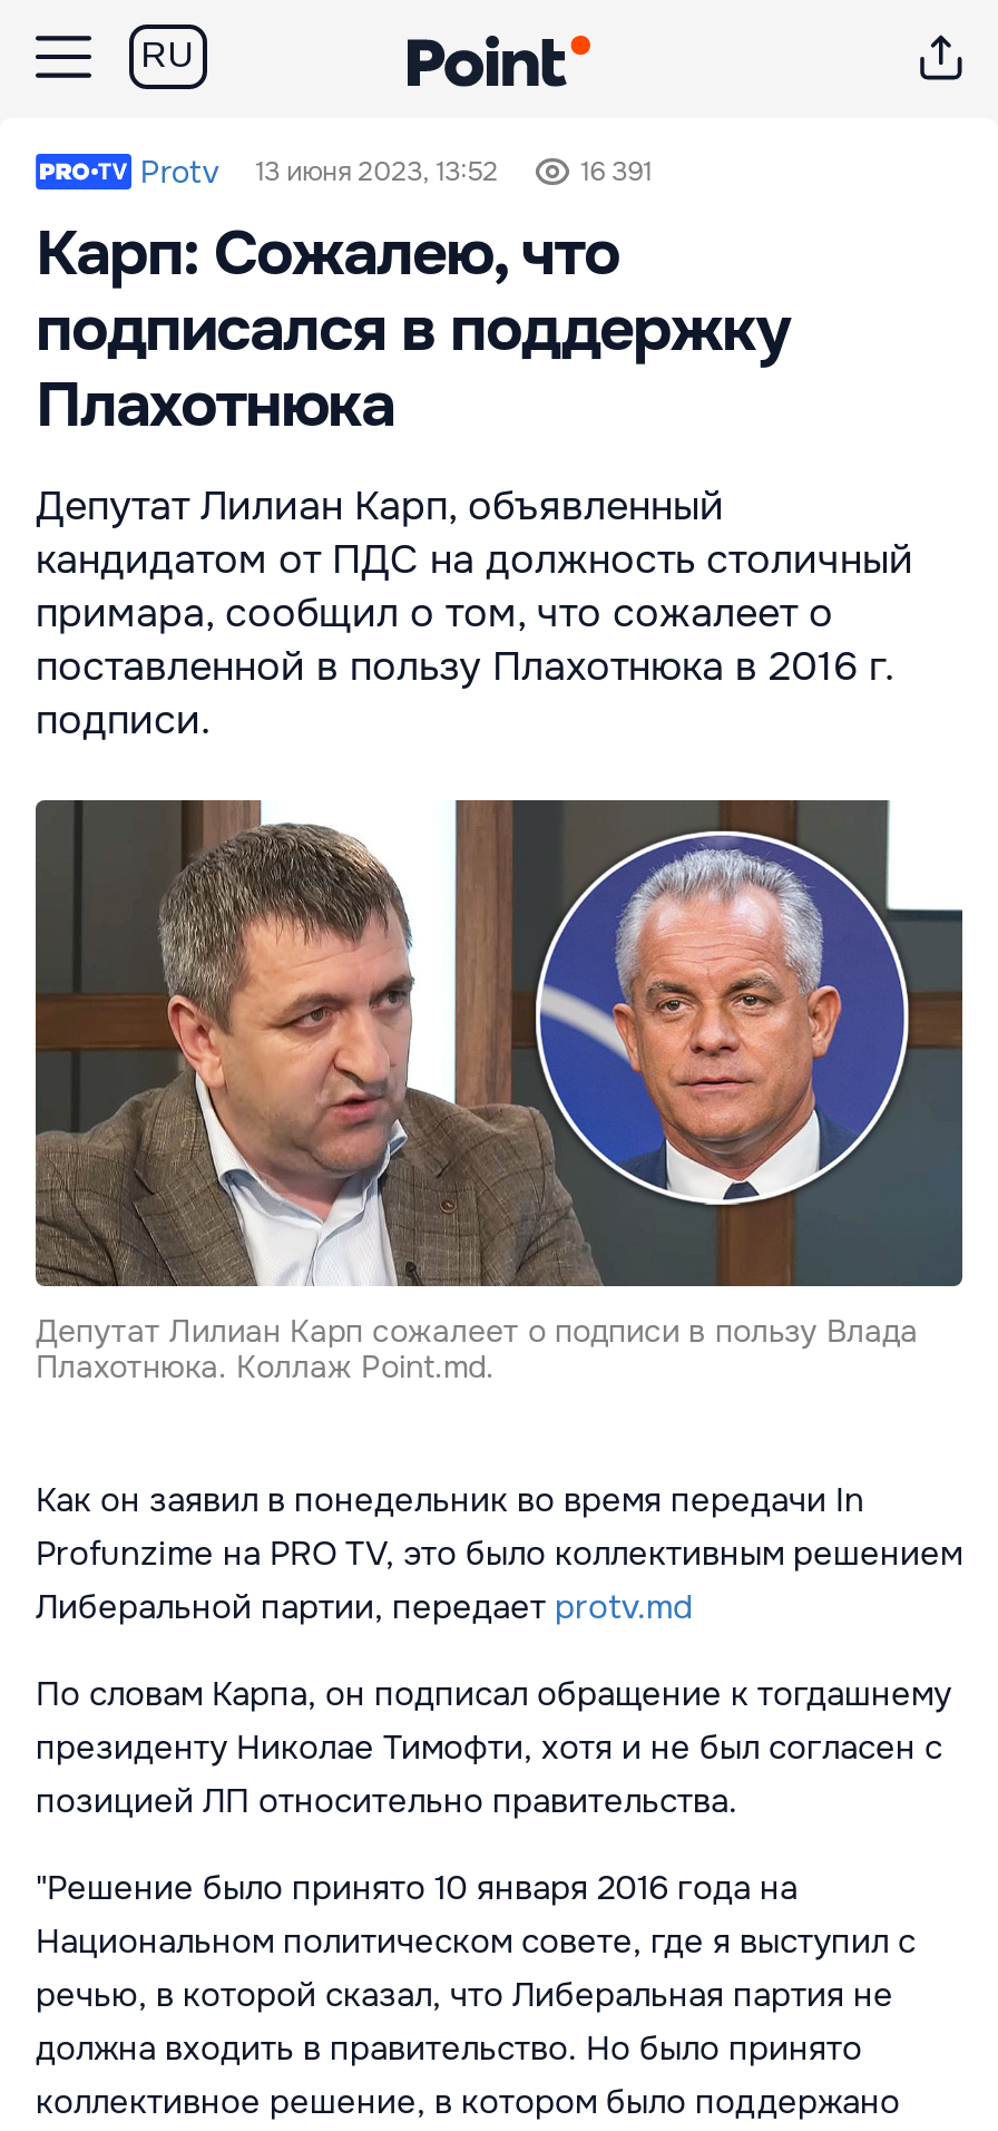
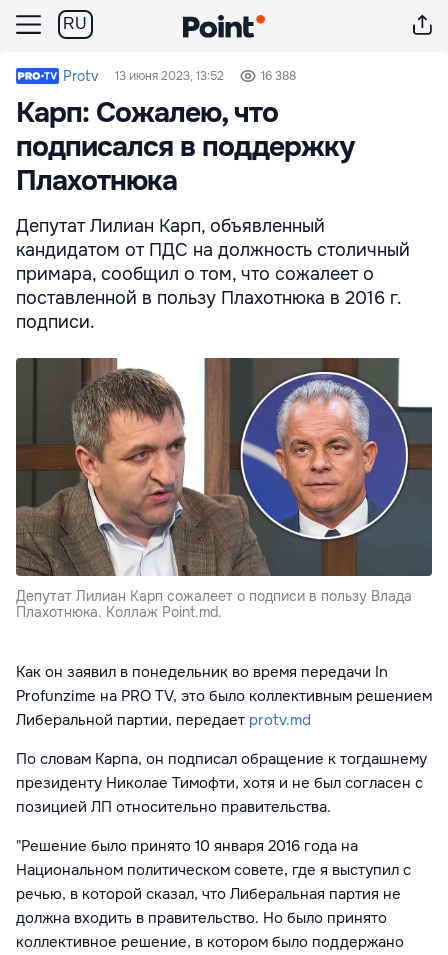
- 16 391
+ 16 388
